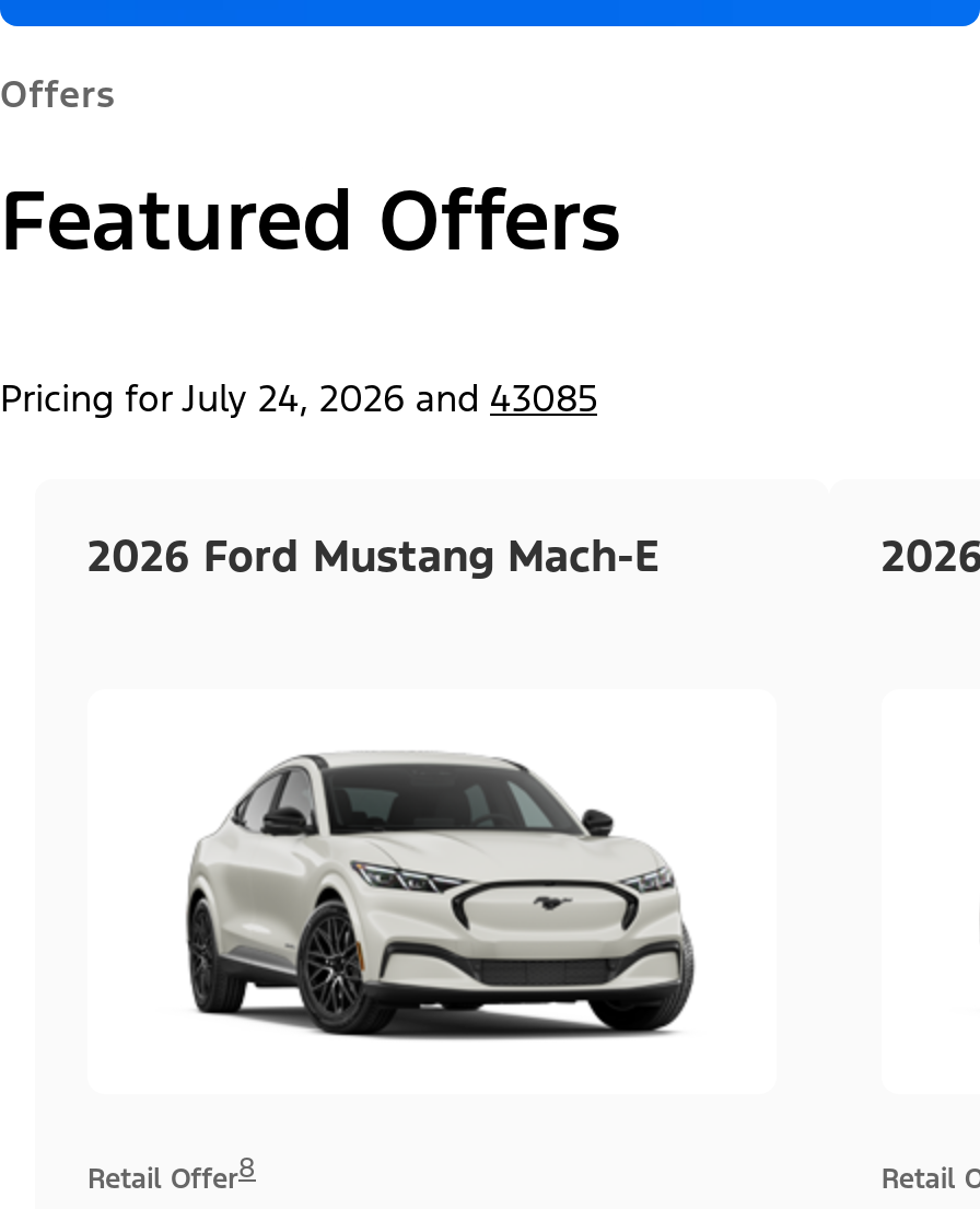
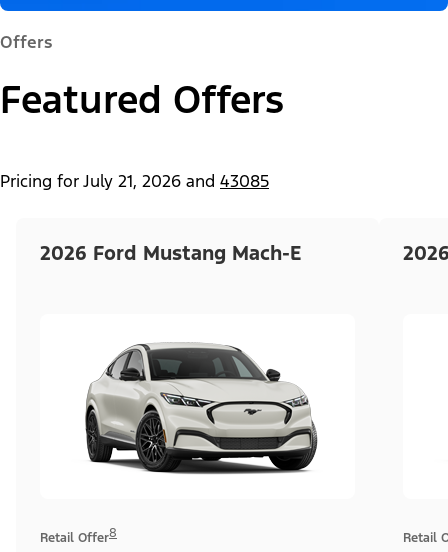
- Pricing for July 24, 2026 and 43085
+ Pricing for July 21, 2026 and 43085
